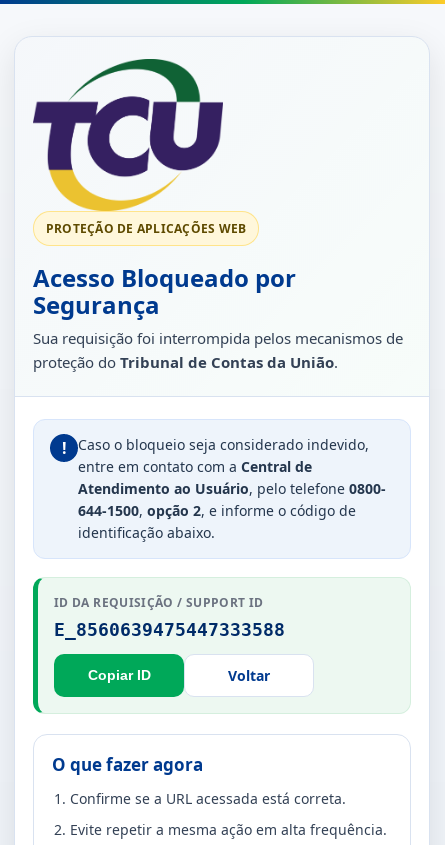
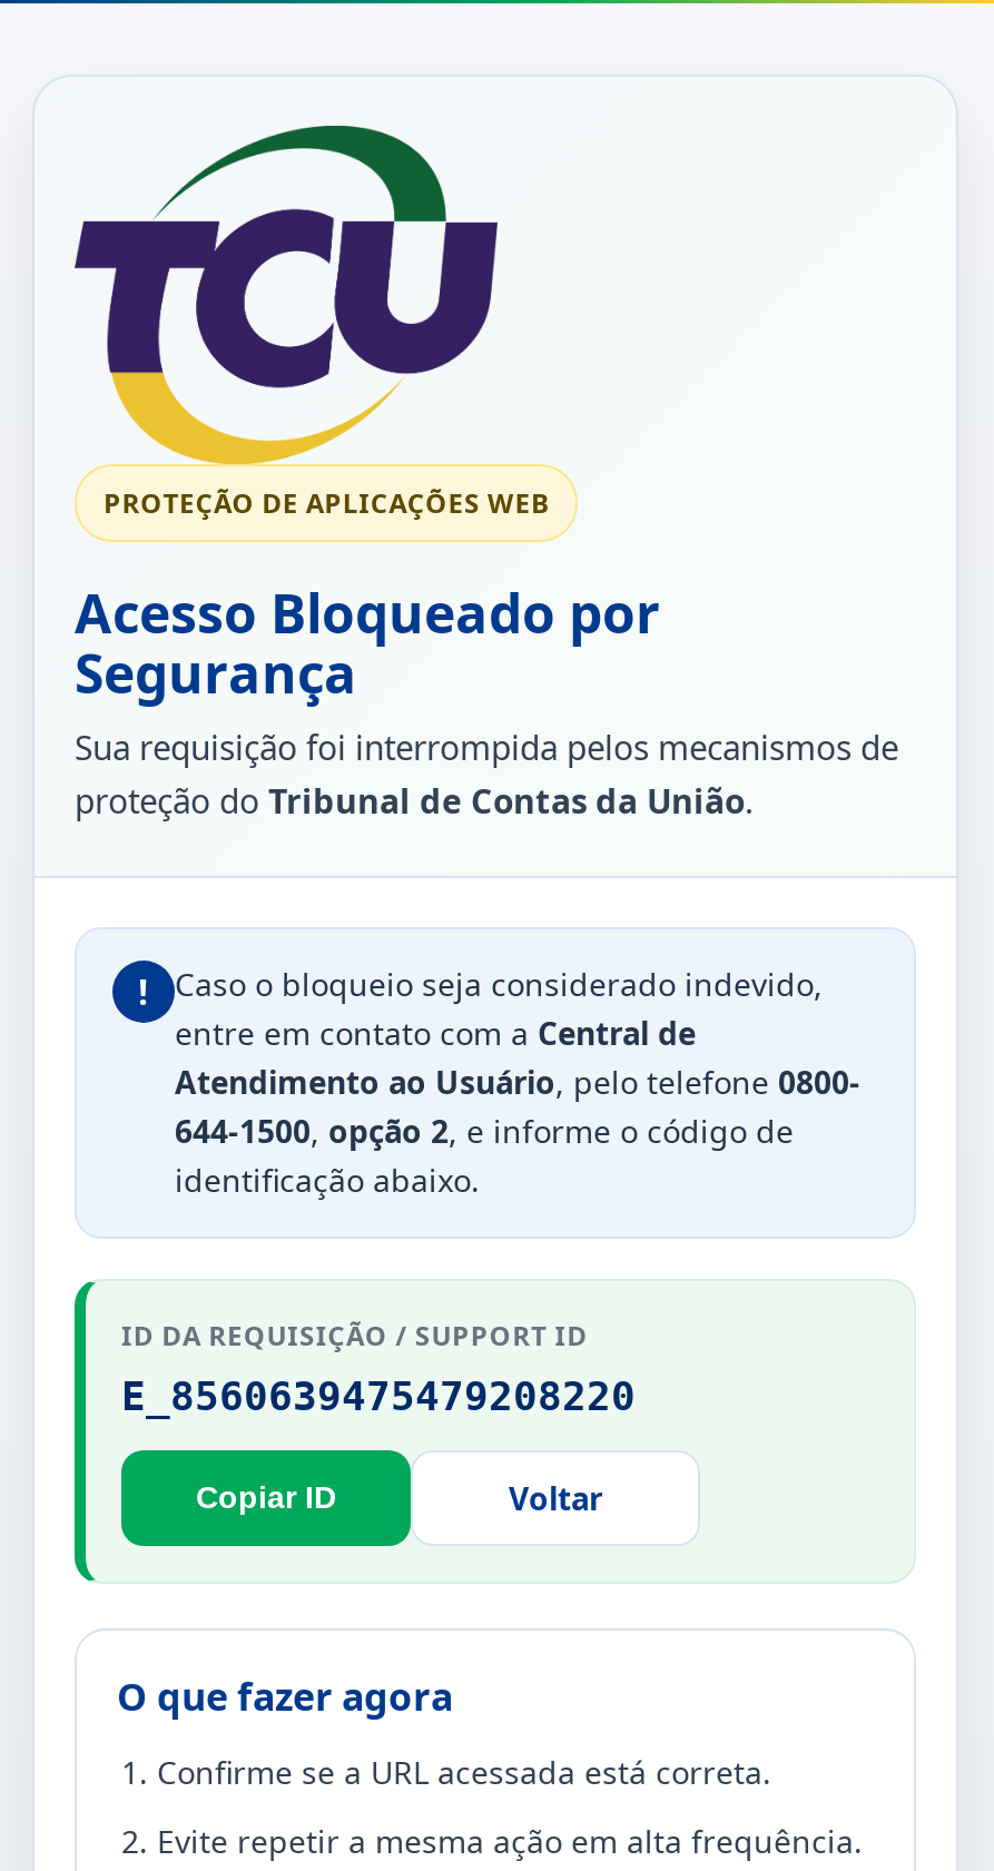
- E_8560639475447333588
+ E_8560639475479208220
